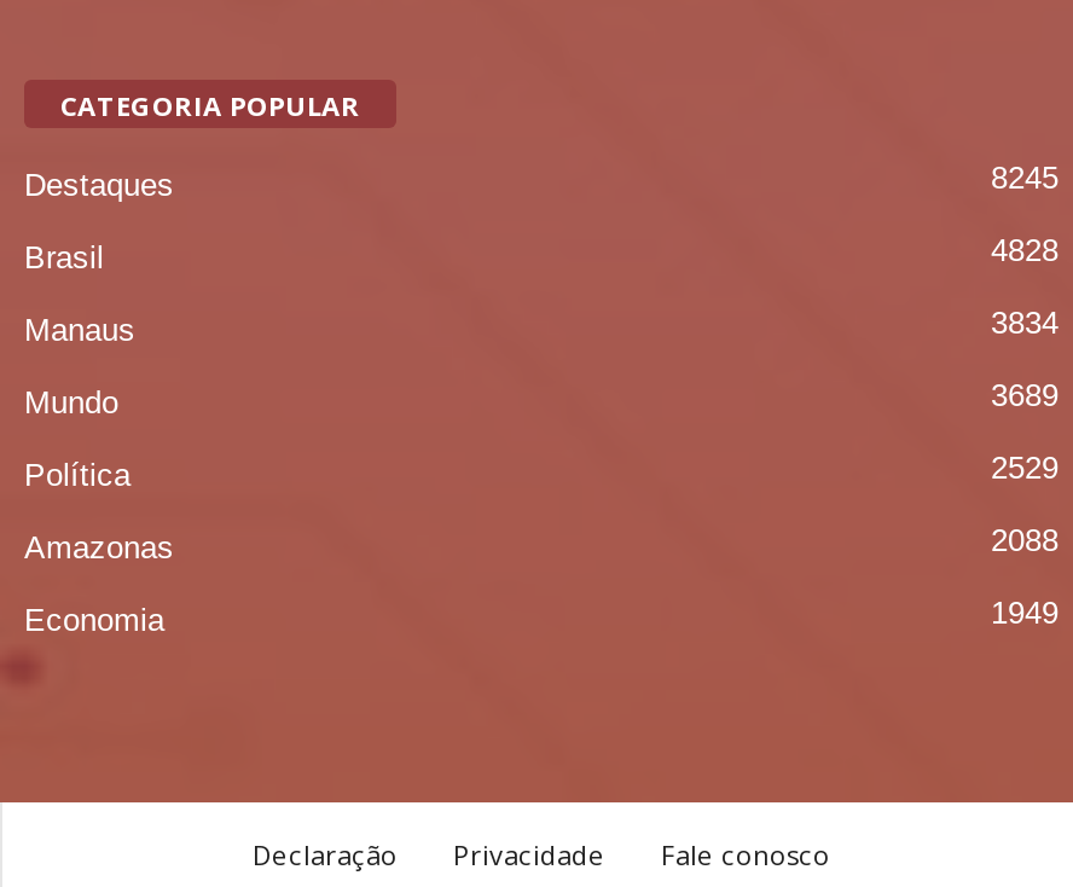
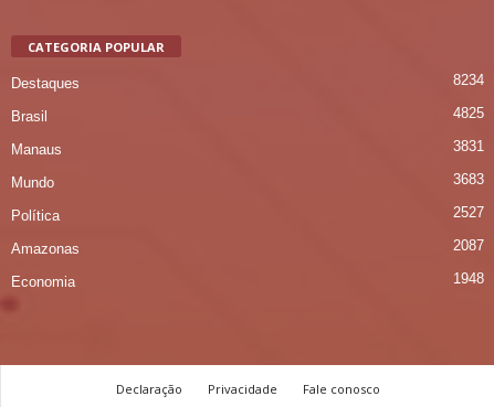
- 8245
+ 8234

- 4828
+ 4825

- 3834
+ 3831

- 3689
+ 3683

- 2529
+ 2527

- 2088
+ 2087

- 1949
+ 1948
